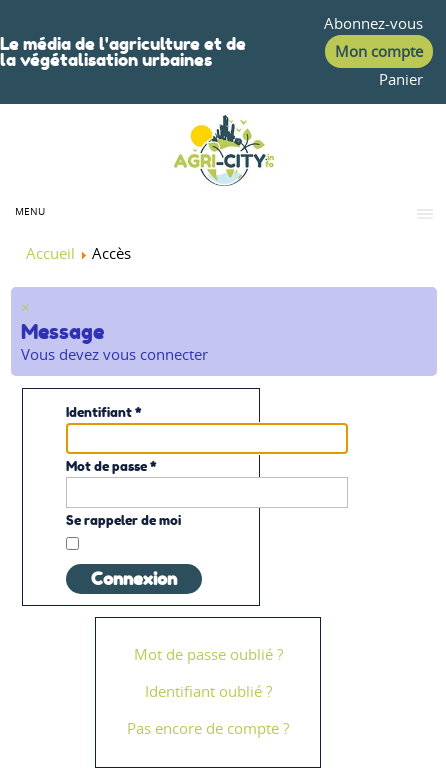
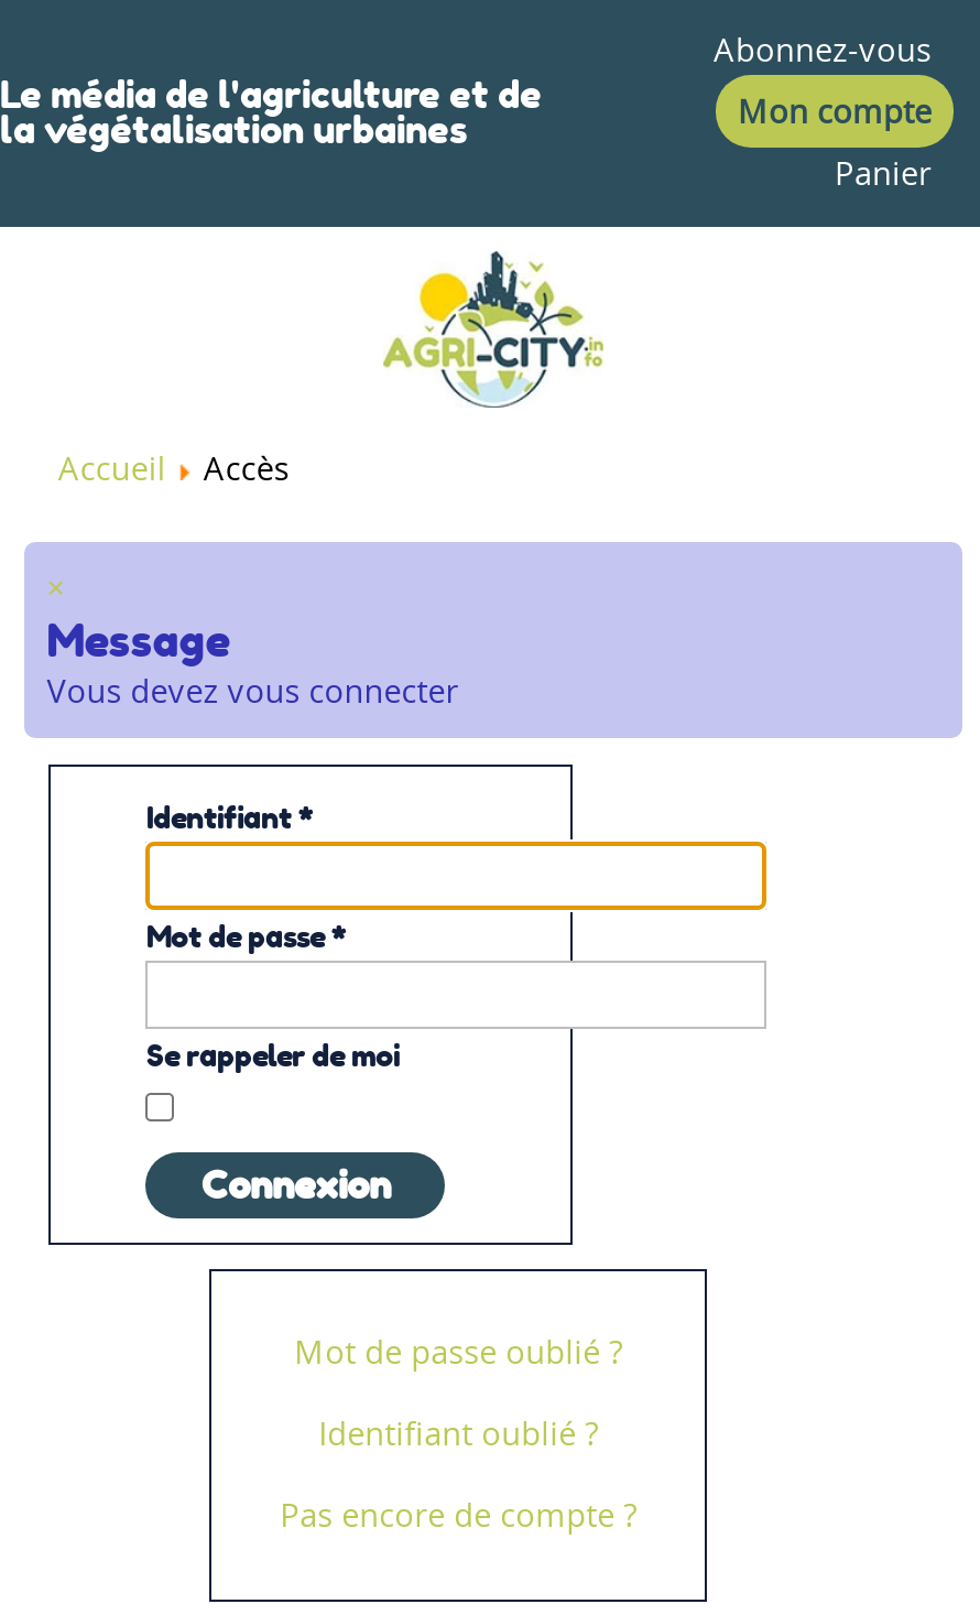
- MENU
